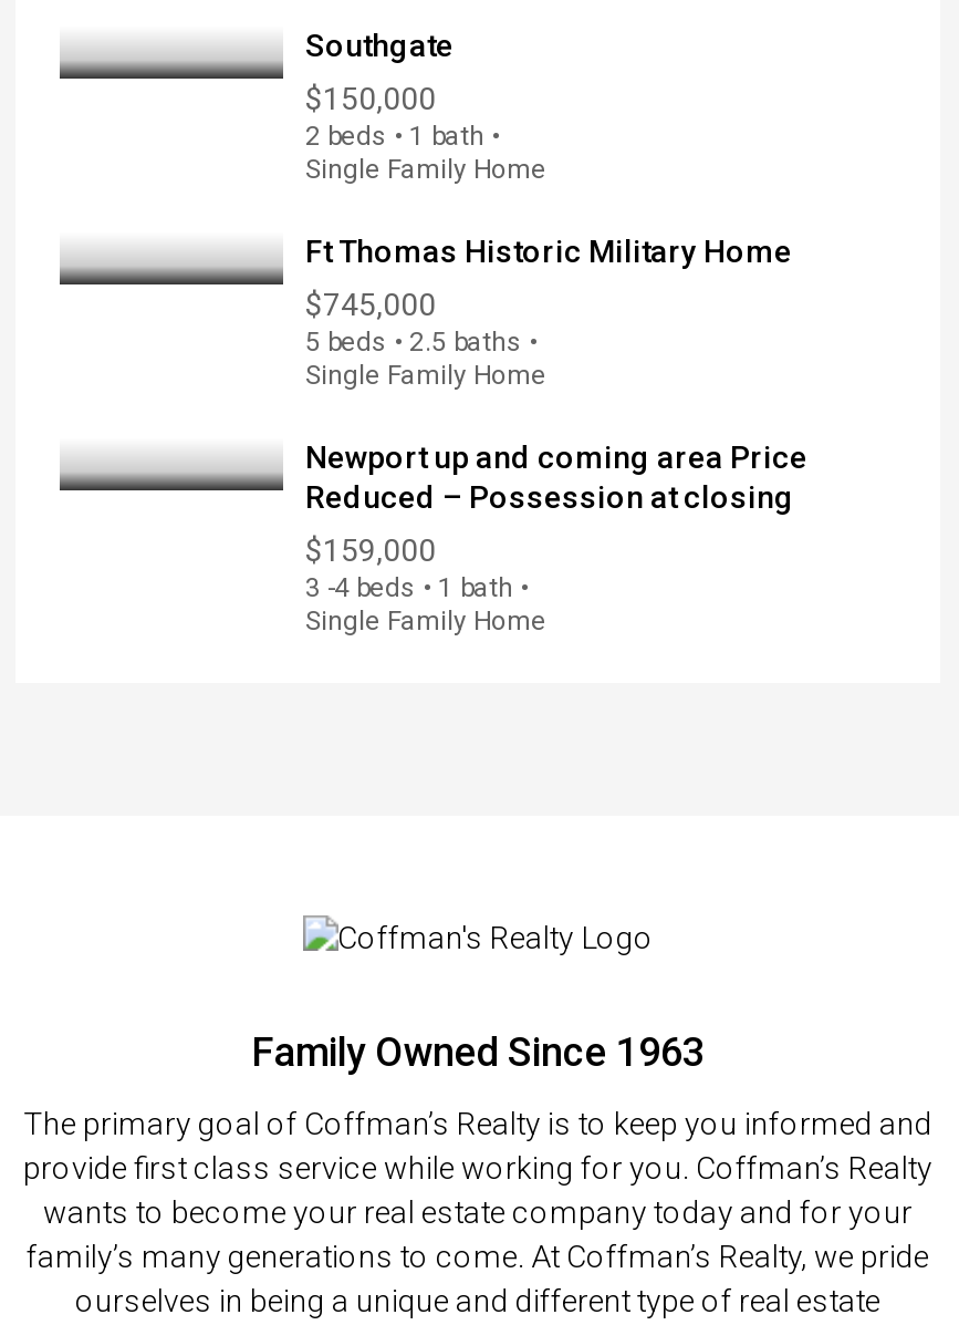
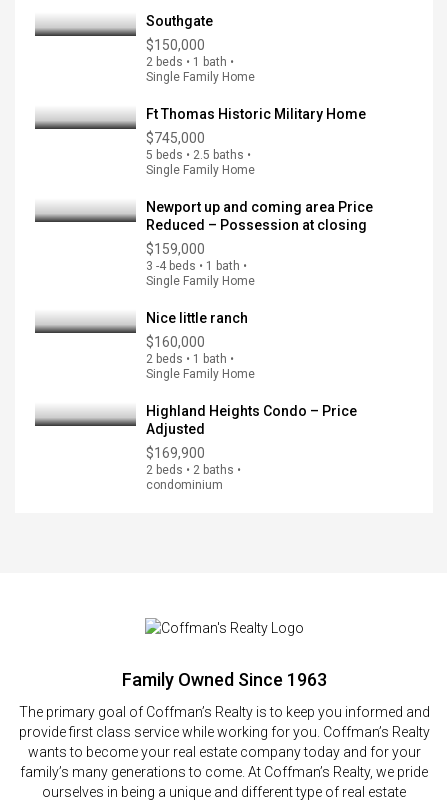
+ Nice little ranch
+ $160,000
+ 2 beds • 1 bath •
+ Single Family Home
+ Highland Heights Condo – Price
+ Adjusted
+ $169,900
+ 2 beds • 2 baths •
+ condominium
